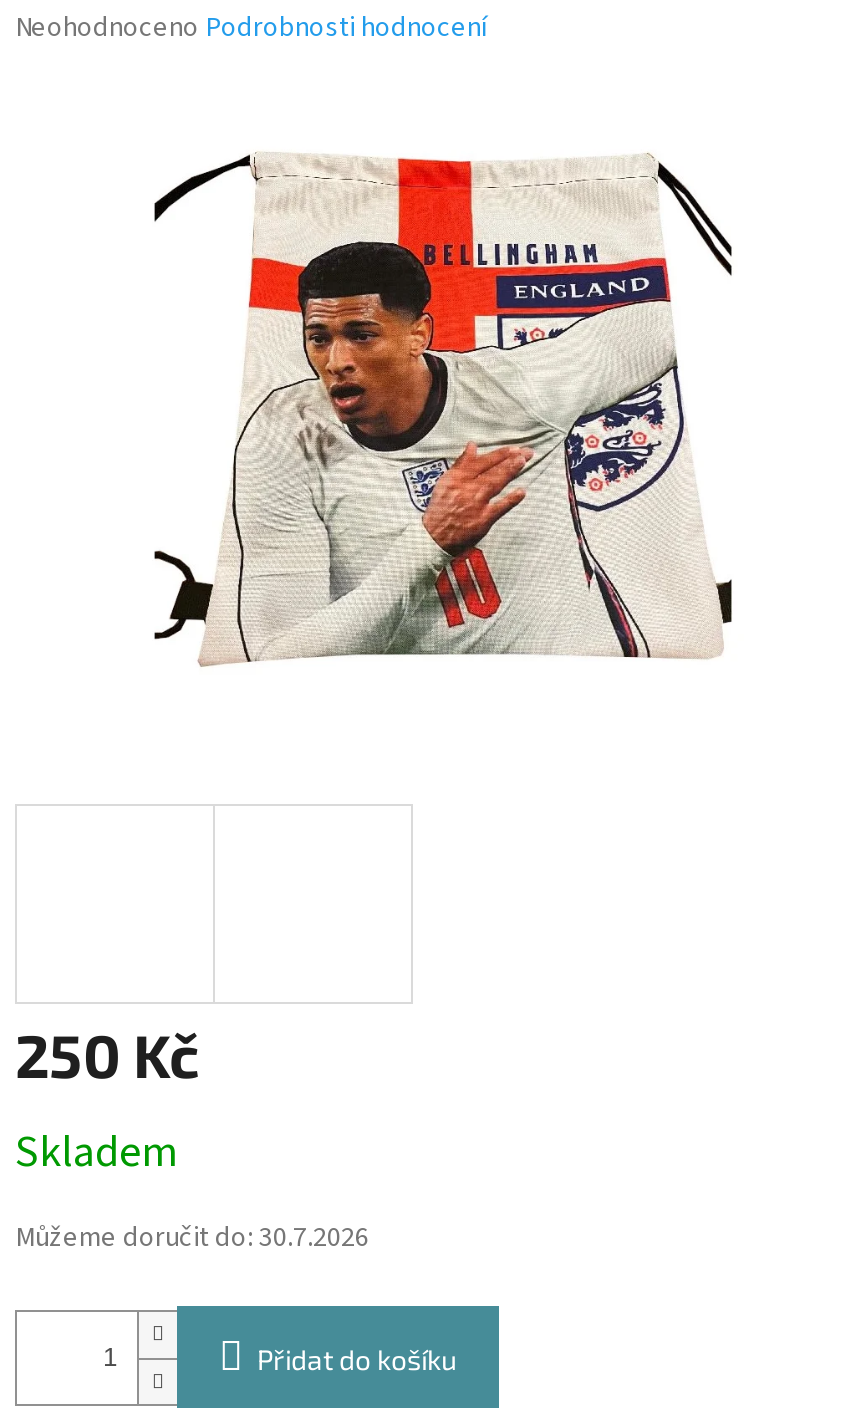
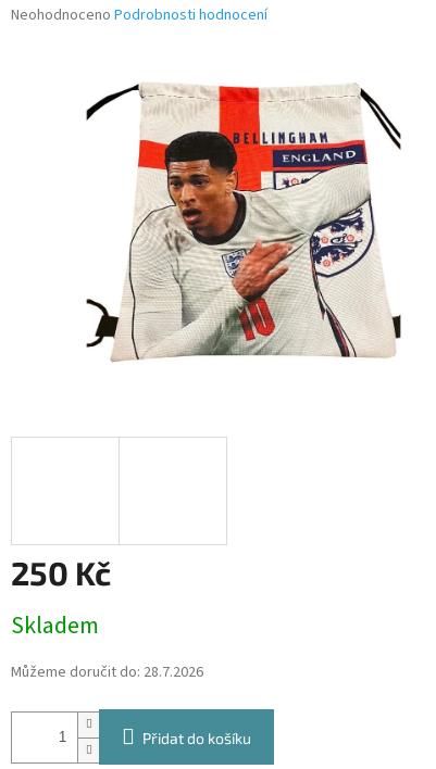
- Můžeme doručit do: 30.7.2026
+ Můžeme doručit do: 28.7.2026
